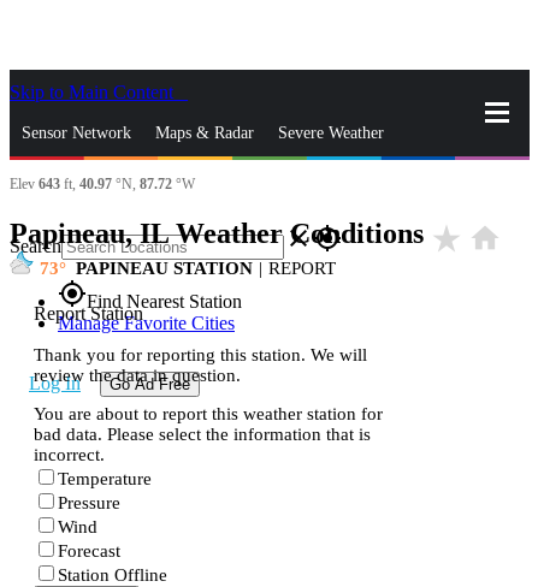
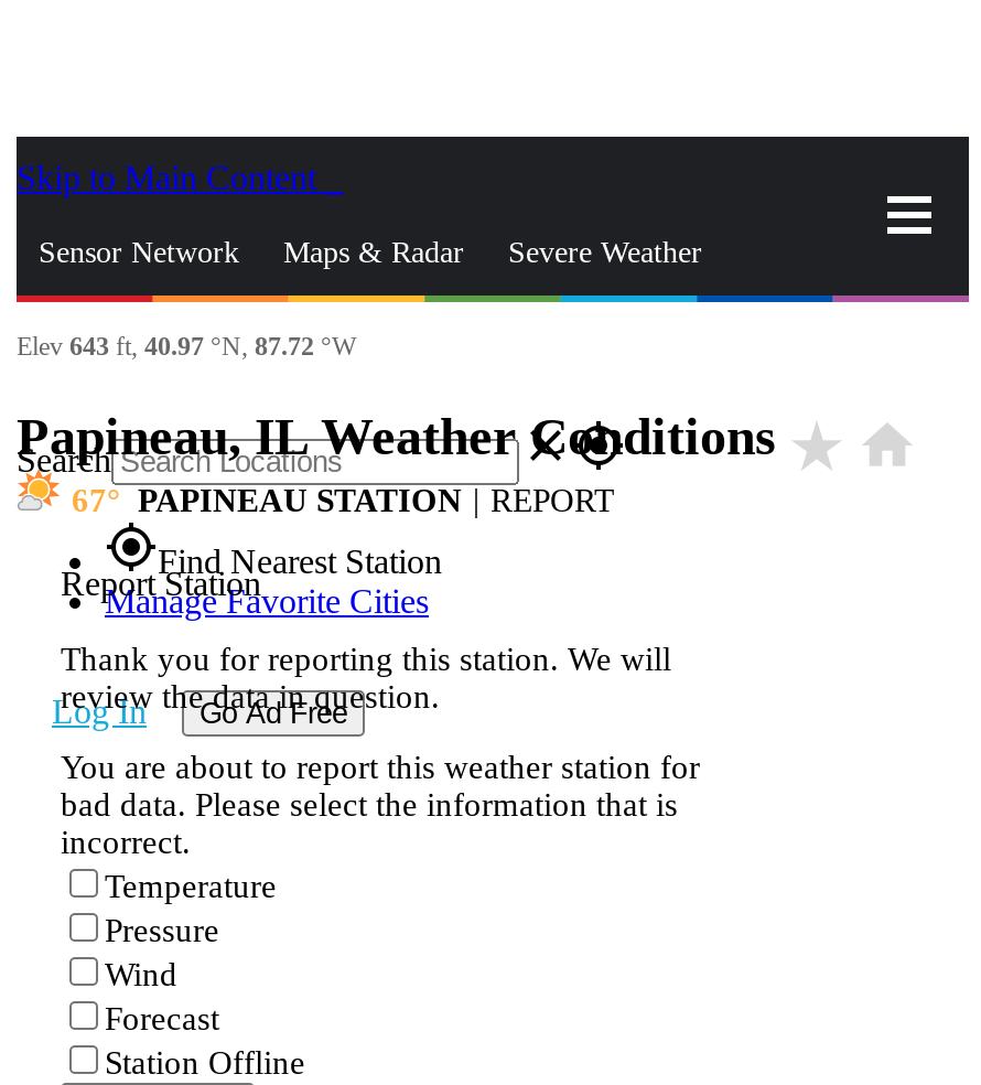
- 73
+ 67
